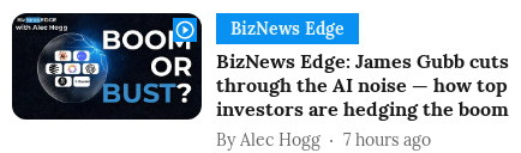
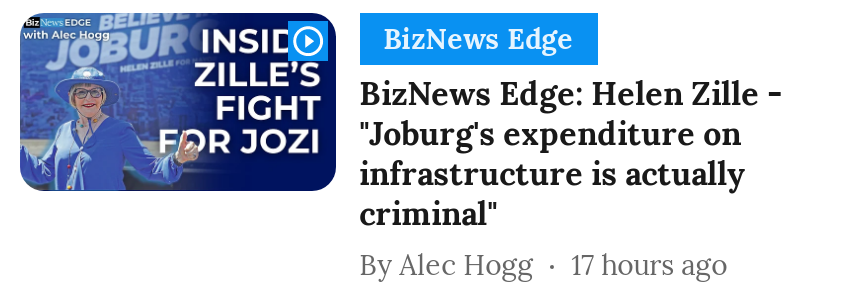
- [image]
- BizNews Edge: James Gubb cuts
- through the AI noise — how top
- investors are hedging the boom
+ [image]
+ BizNews Edge: Helen Zille -
+ "Joburg's expenditure on
+ infrastructure is actually
+ criminal"

- By Alec Hogg 7 hours ago
+ By Alec Hogg 17 hours ago
